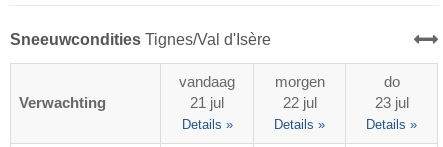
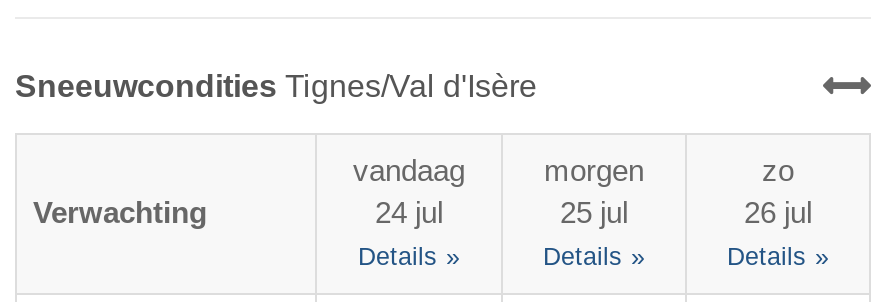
- do
- 23 jul
+ zo
+ 26 jul

- 21 jul
+ 24 jul

- 22 jul
+ 25 jul
